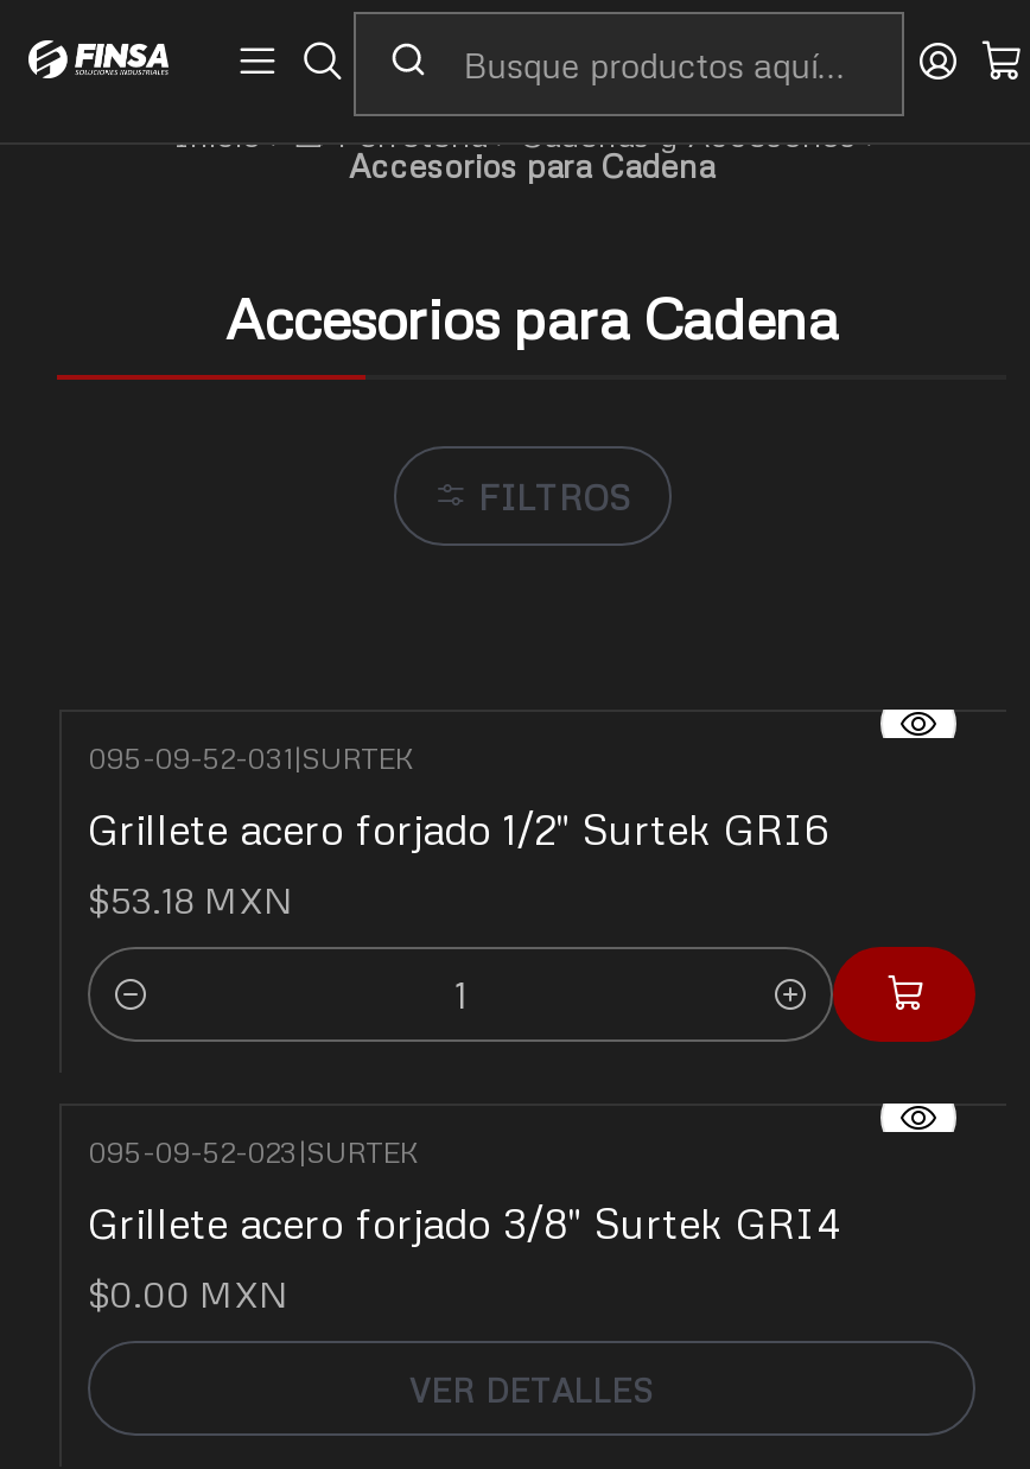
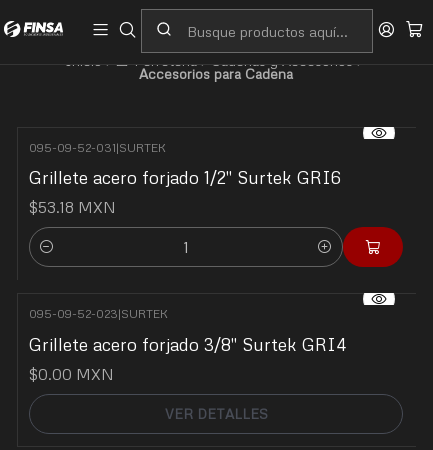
- Accesorios para Cadena
- FILTROS
